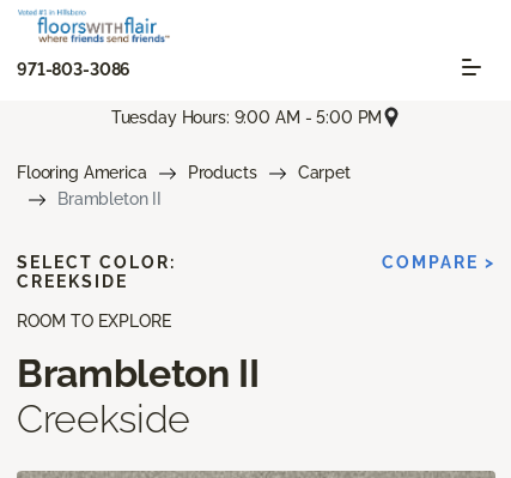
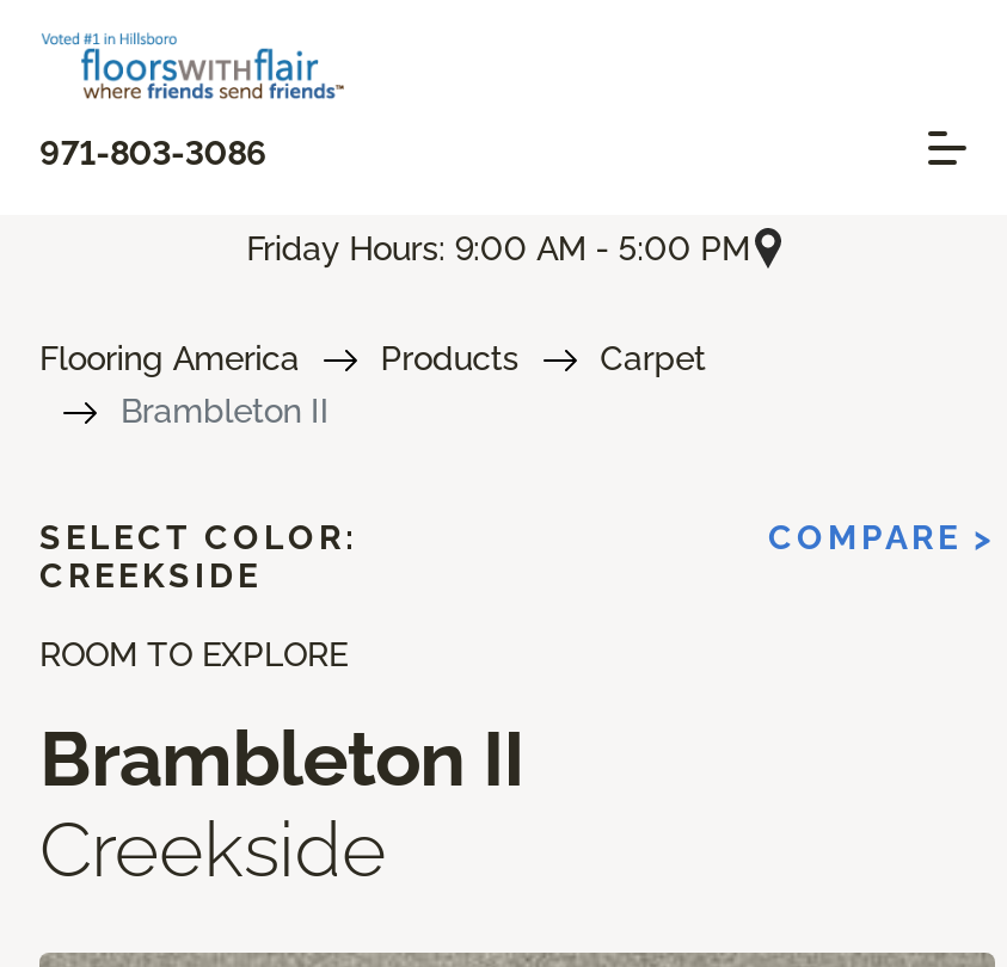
- Tuesday Hours: 9:00 AM - 5:00 PM
+ Friday Hours: 9:00 AM - 5:00 PM
